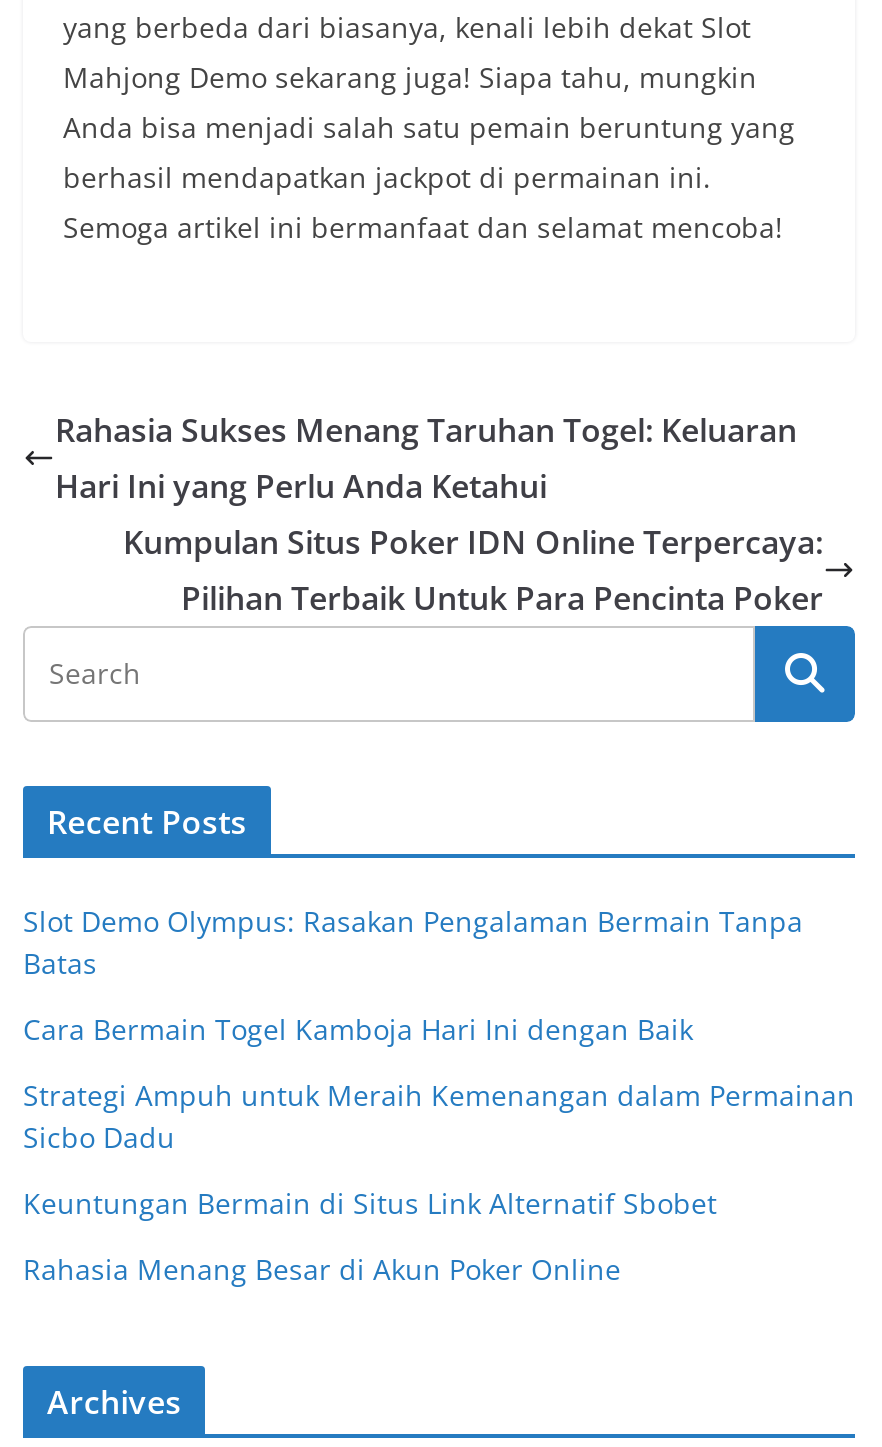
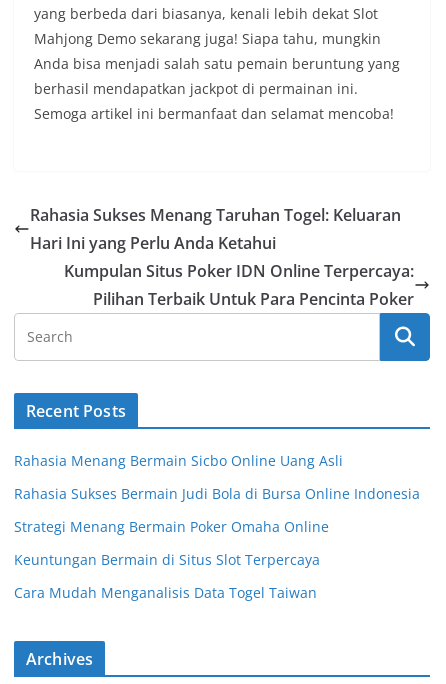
- Slot Demo Olympus: Rasakan Pengalaman Bermain Tanpa
- Batas
+ Rahasia Menang Bermain Sicbo Online Uang Asli

- Cara Bermain Togel Kamboja Hari Ini dengan Baik
+ Rahasia Sukses Bermain Judi Bola di Bursa Online Indonesia

- Strategi Ampuh untuk Meraih Kemenangan dalam Permainan
- Sicbo Dadu
+ Strategi Menang Bermain Poker Omaha Online

- Keuntungan Bermain di Situs Link Alternatif Sbobet
+ Keuntungan Bermain di Situs Slot Terpercaya

- Rahasia Menang Besar di Akun Poker Online
+ Cara Mudah Menganalisis Data Togel Taiwan
